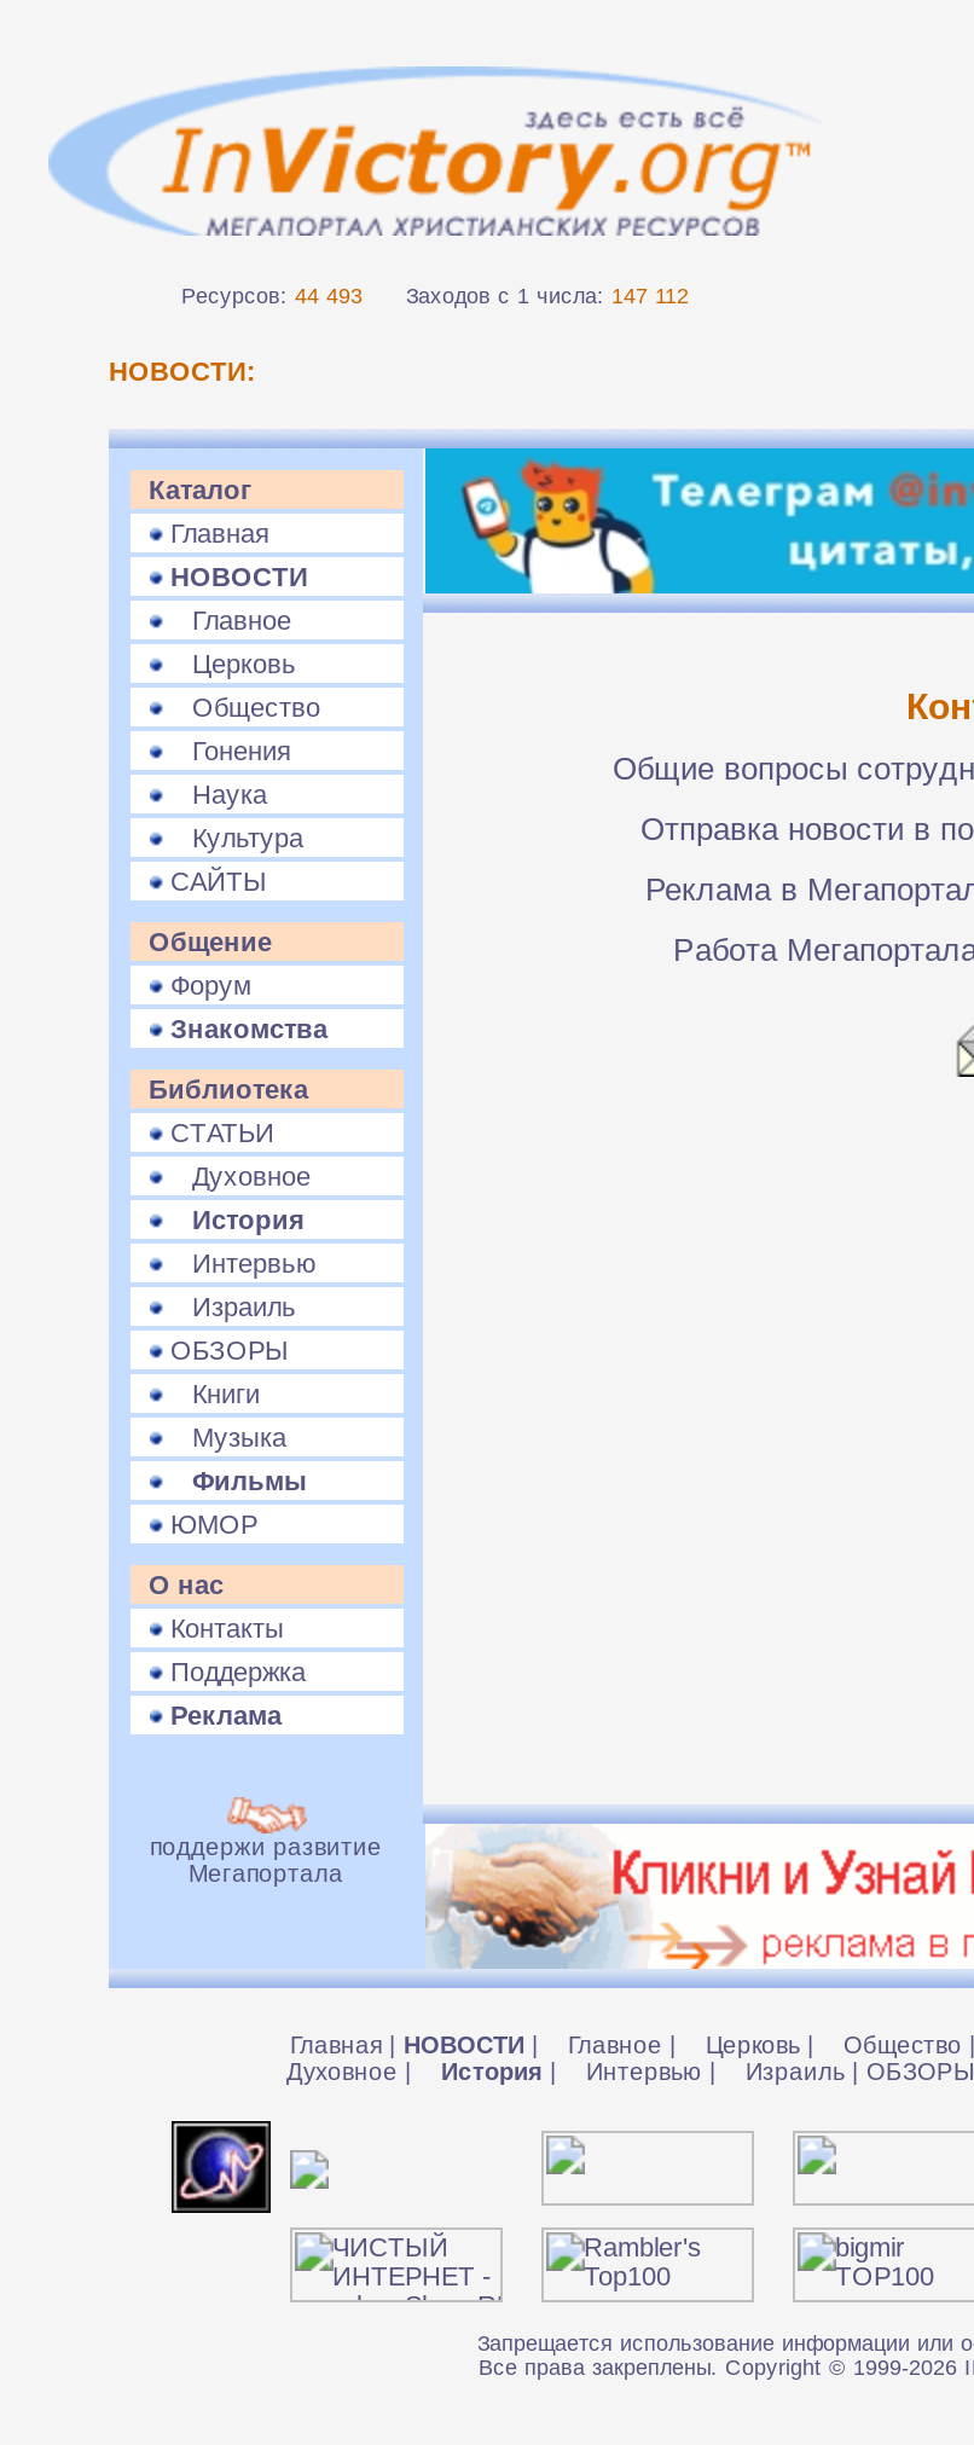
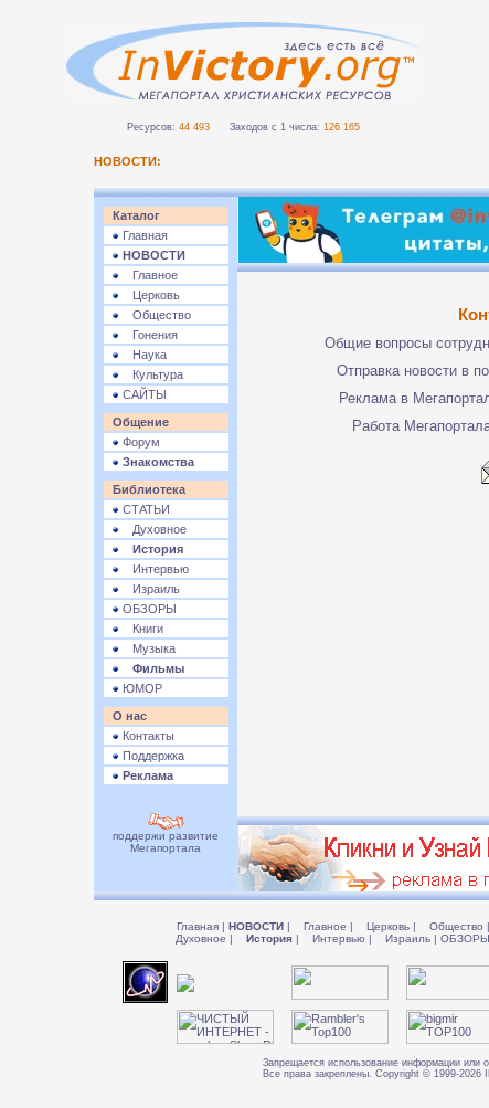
- Ресурсов: 44 493 Заходов с 1 числа: 147 112
+ Ресурсов: 44 493 Заходов с 1 числа: 126 165
